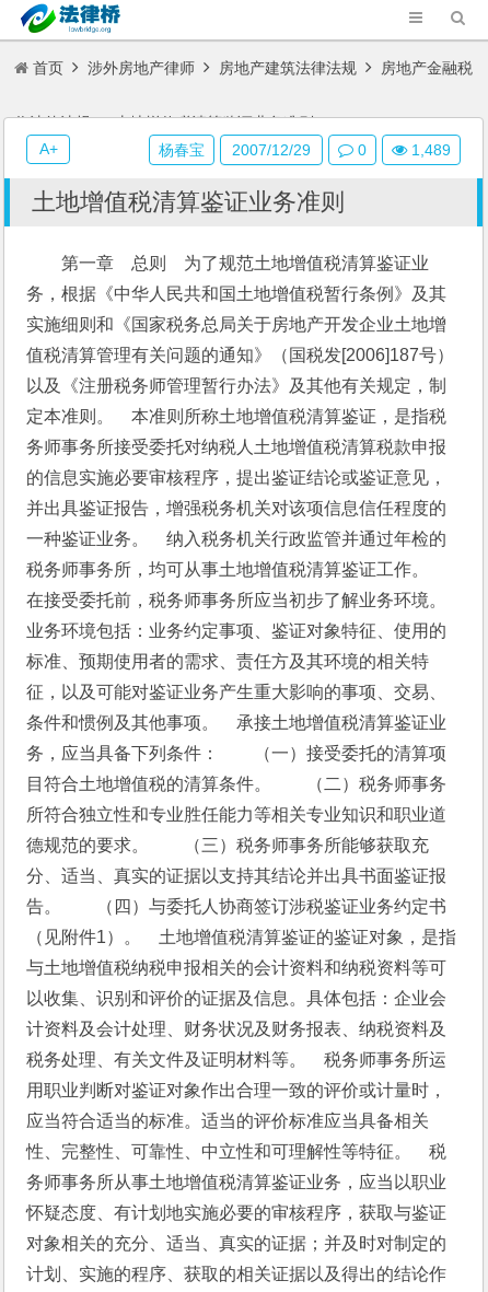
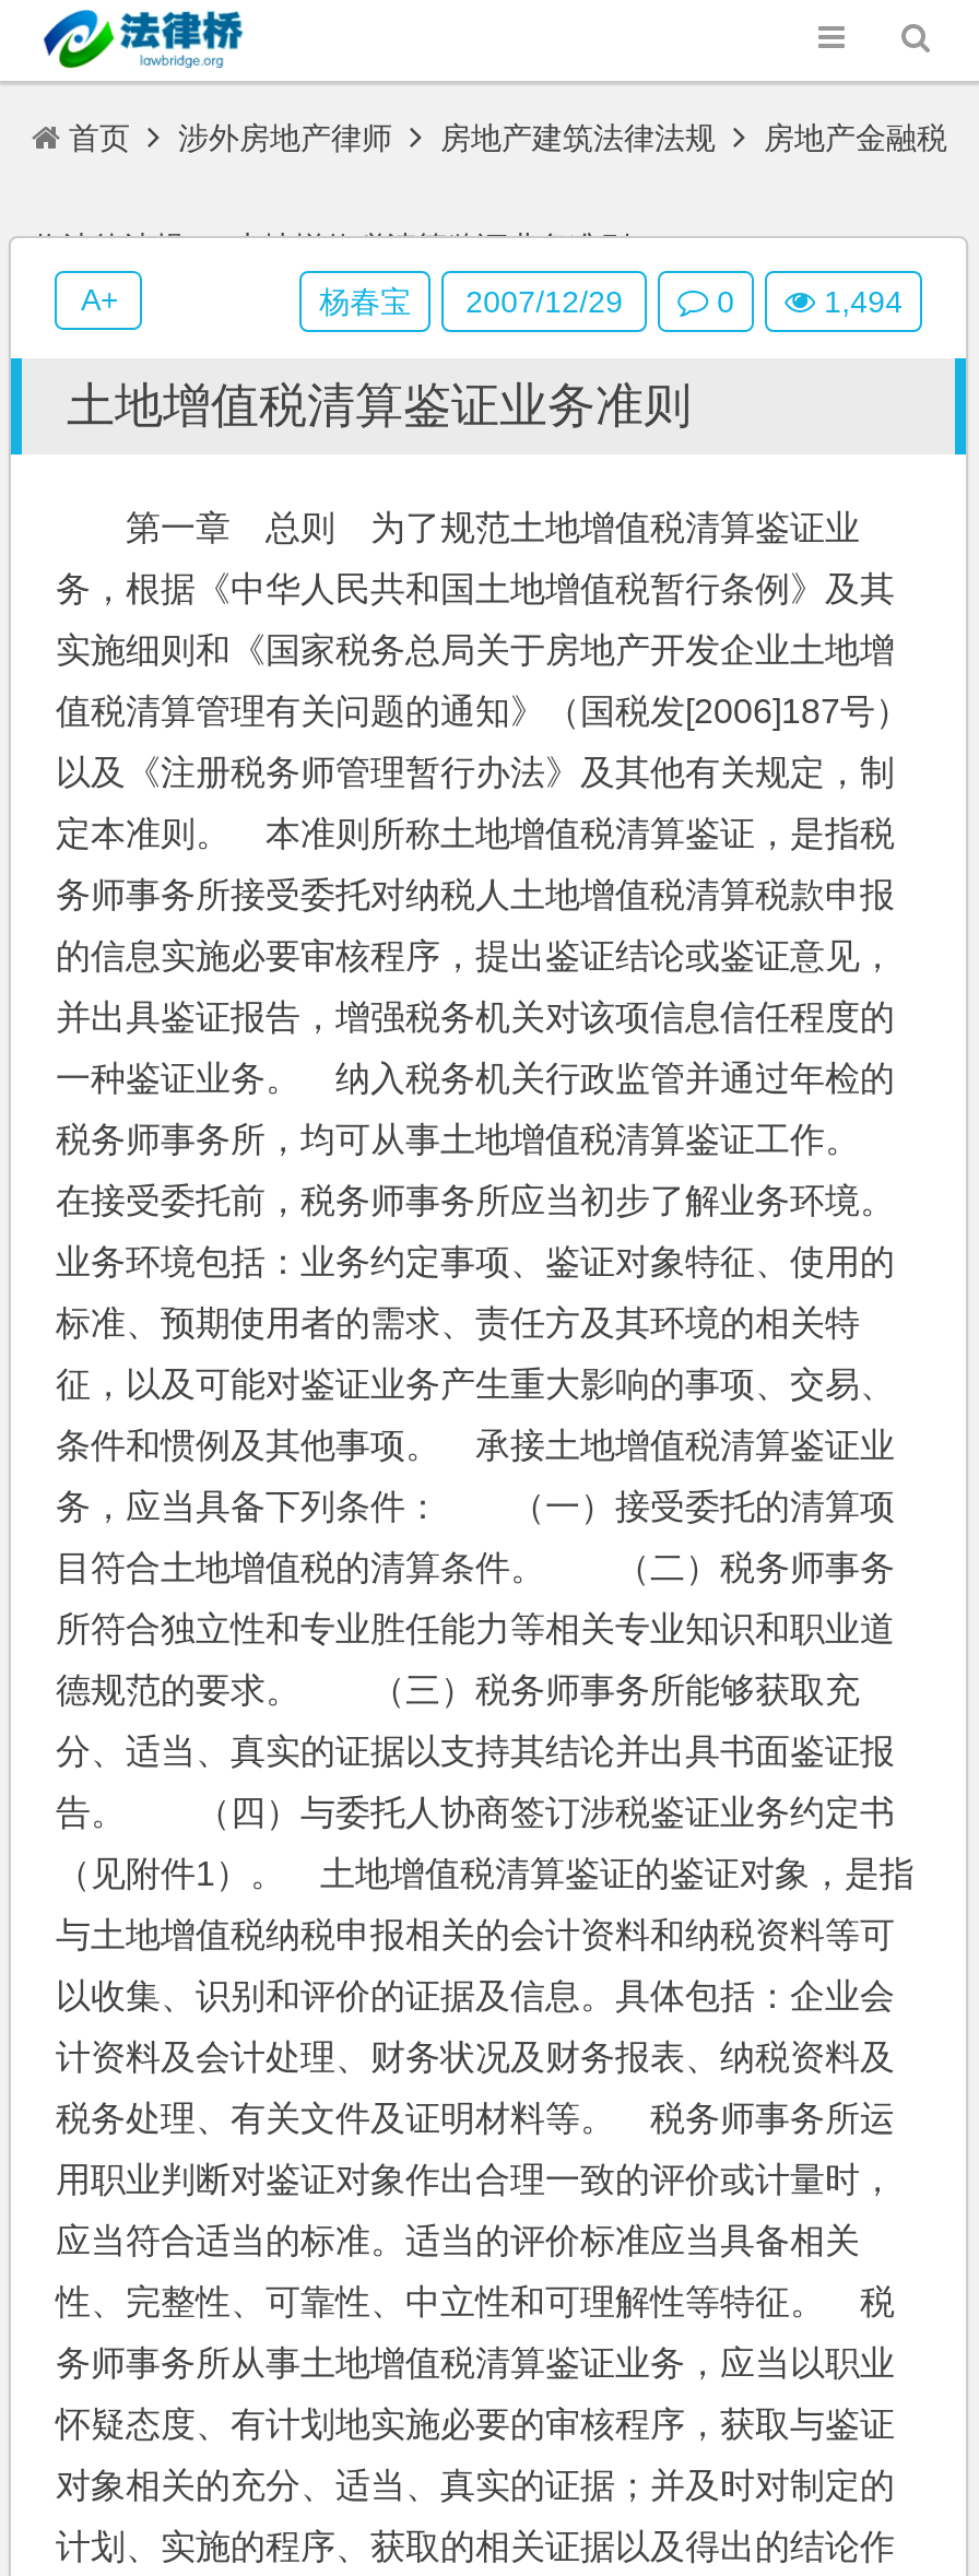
- 1,489
+ 1,494
